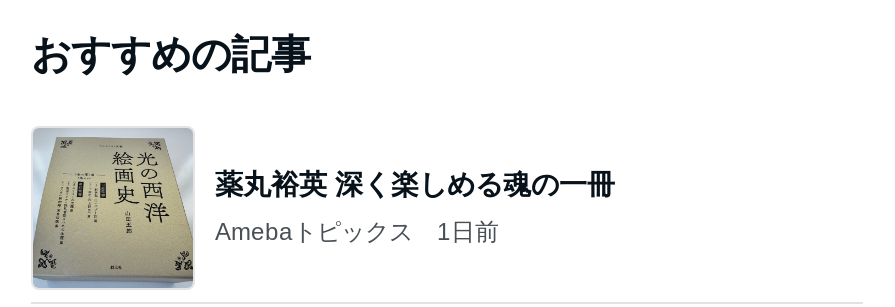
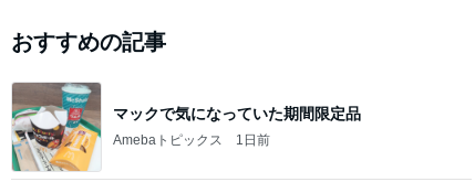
- [image]
- 薬丸裕英 深く楽しめる魂の一冊
+ [image]
+ マックで気になっていた期間限定品
